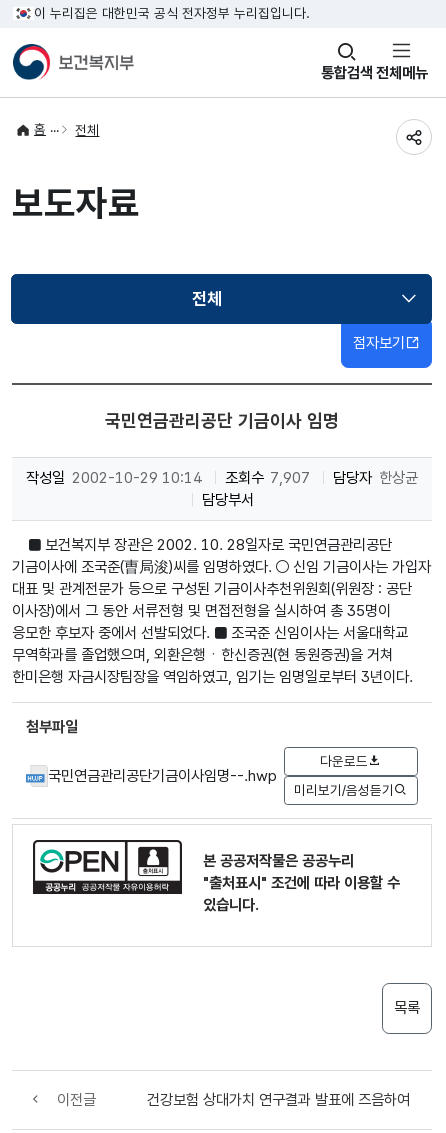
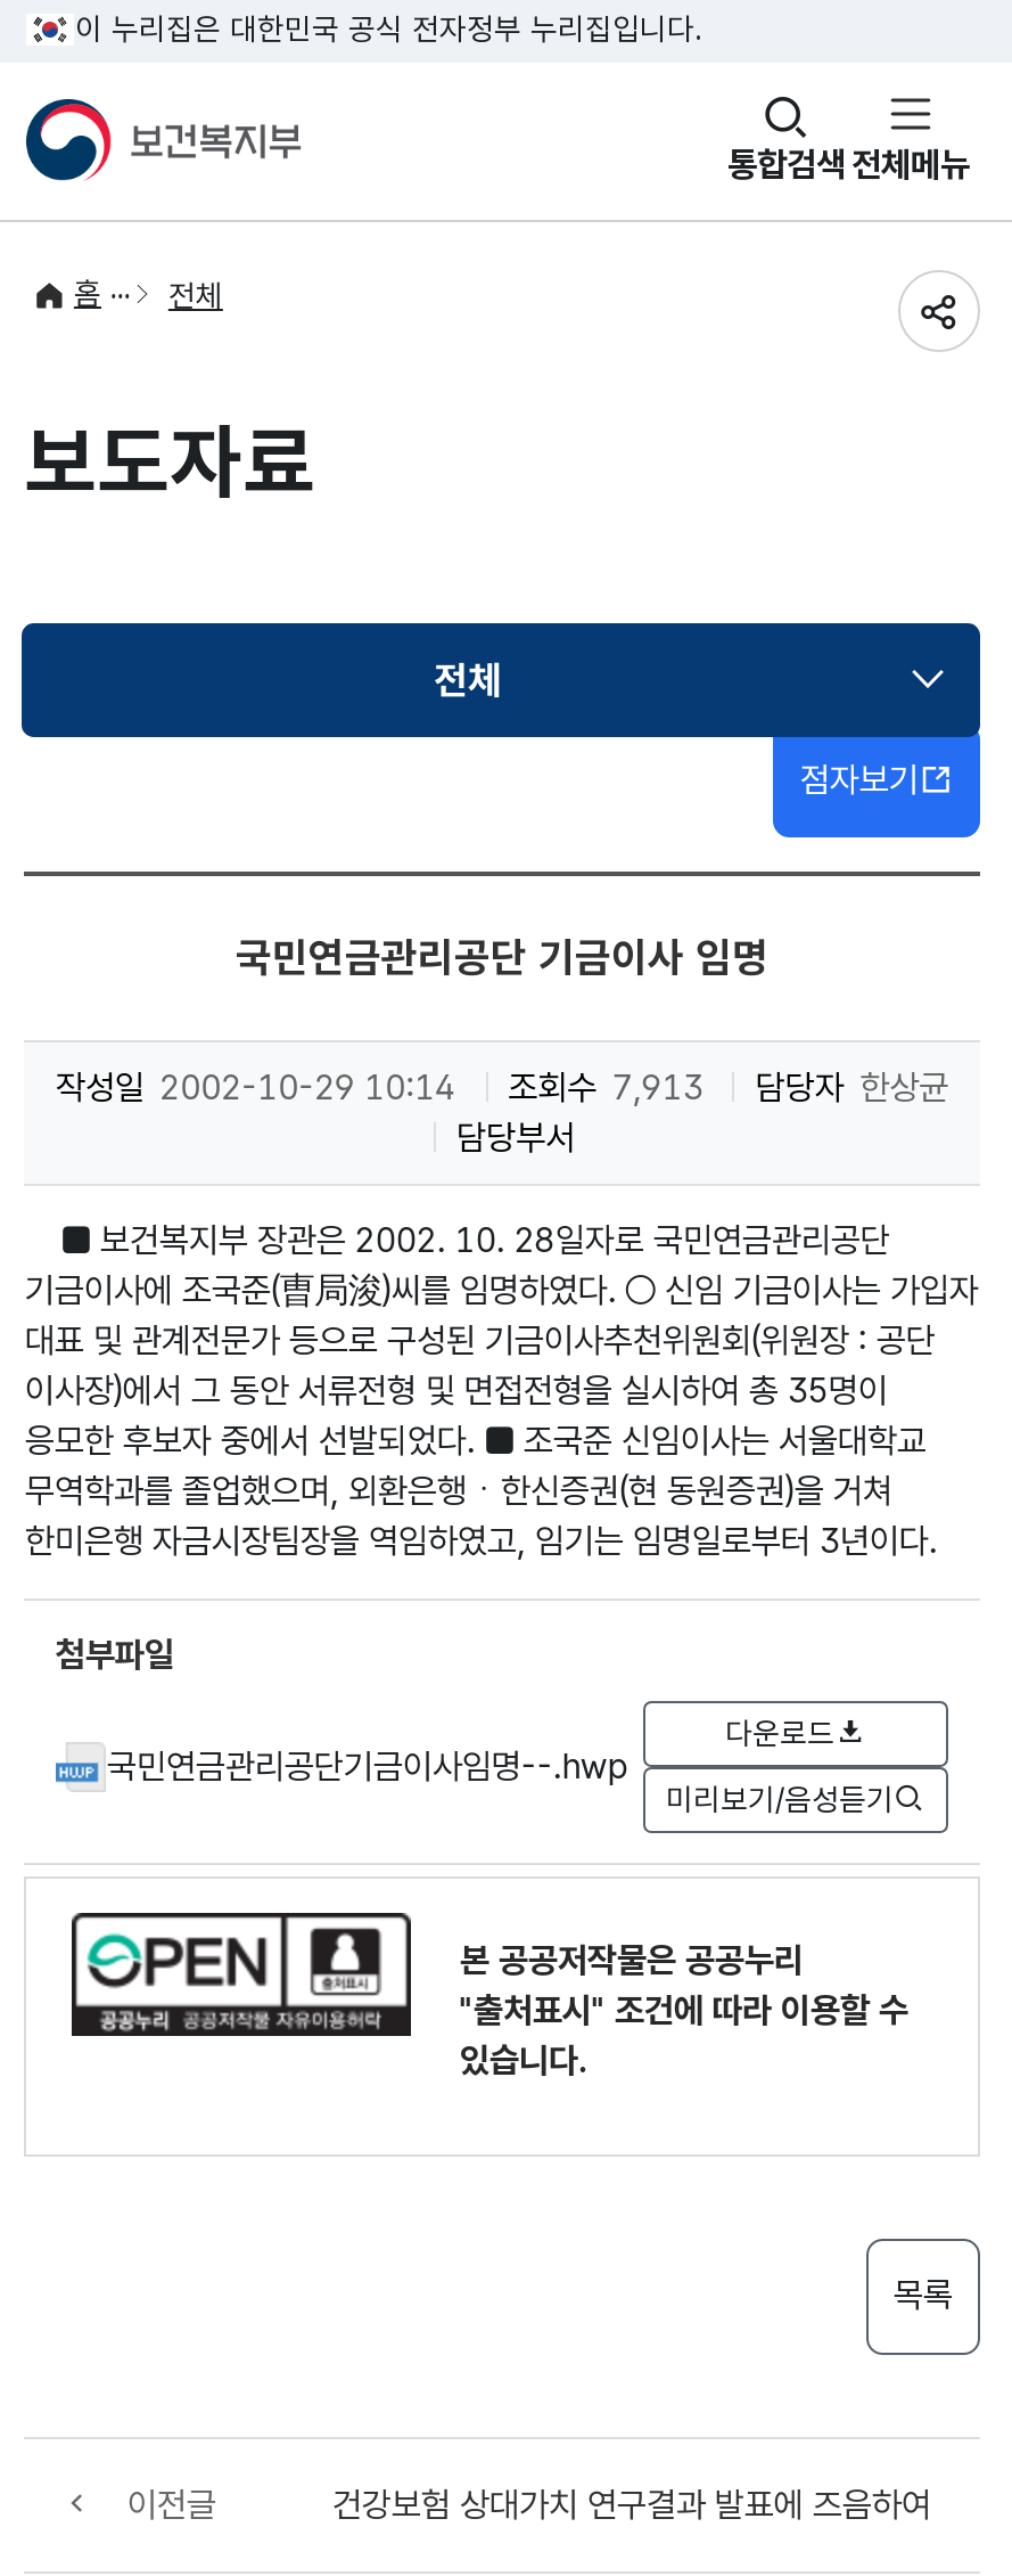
- 작성일 2002-10-29 10:14 조회수 7,907 담당자 한상균
+ 작성일 2002-10-29 10:14 조회수 7,913 담당자 한상균
